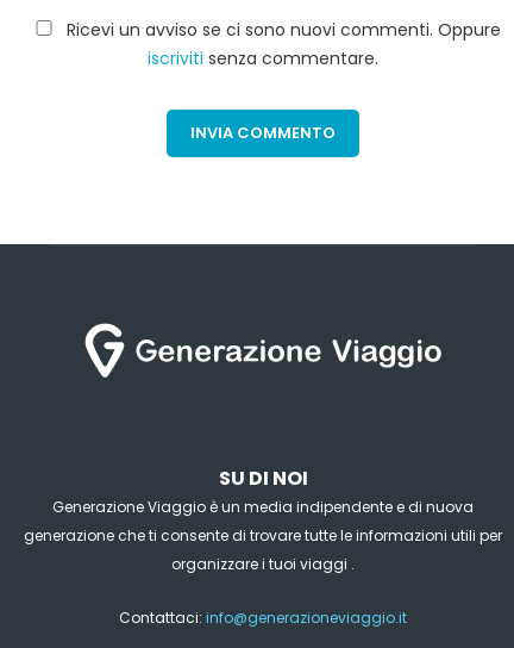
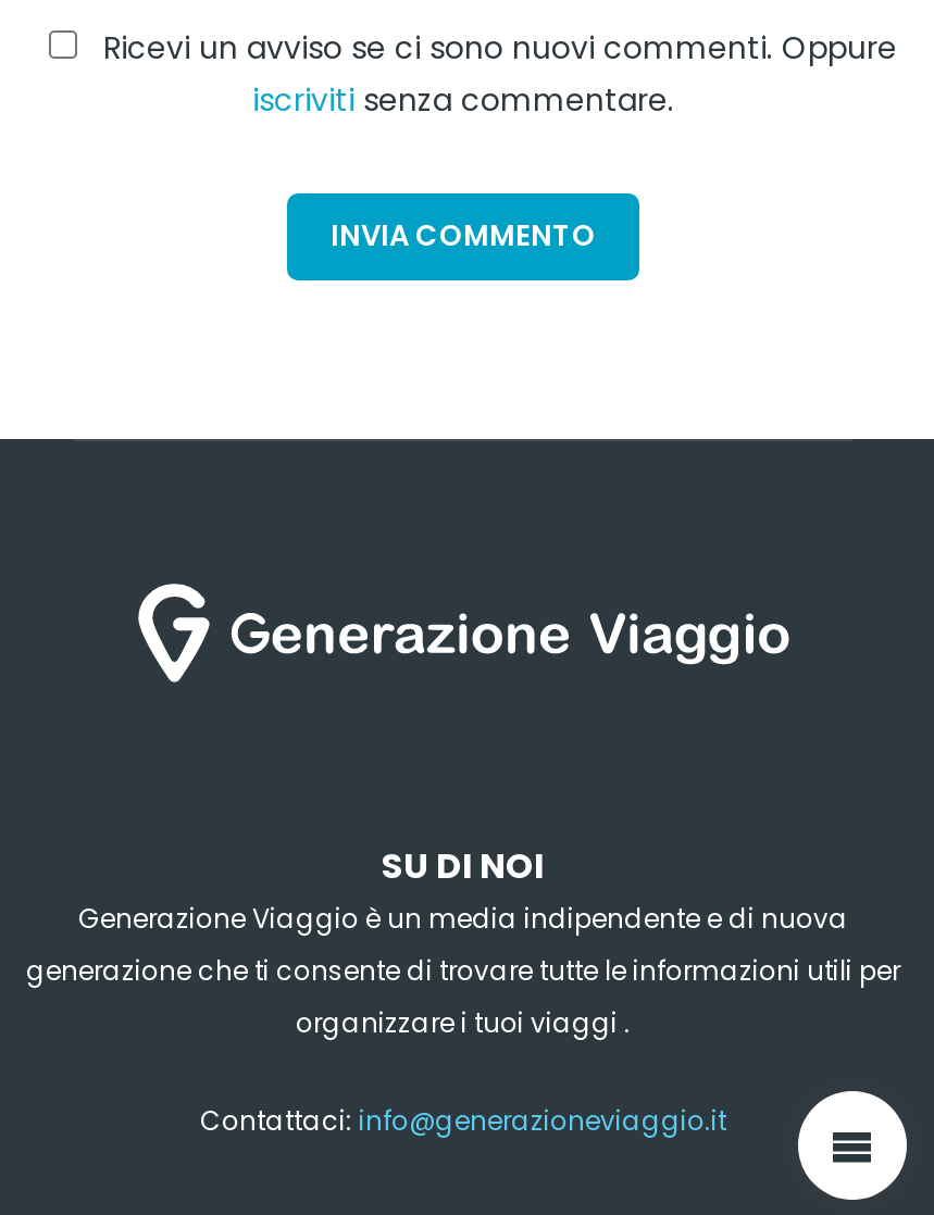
+ [image]
